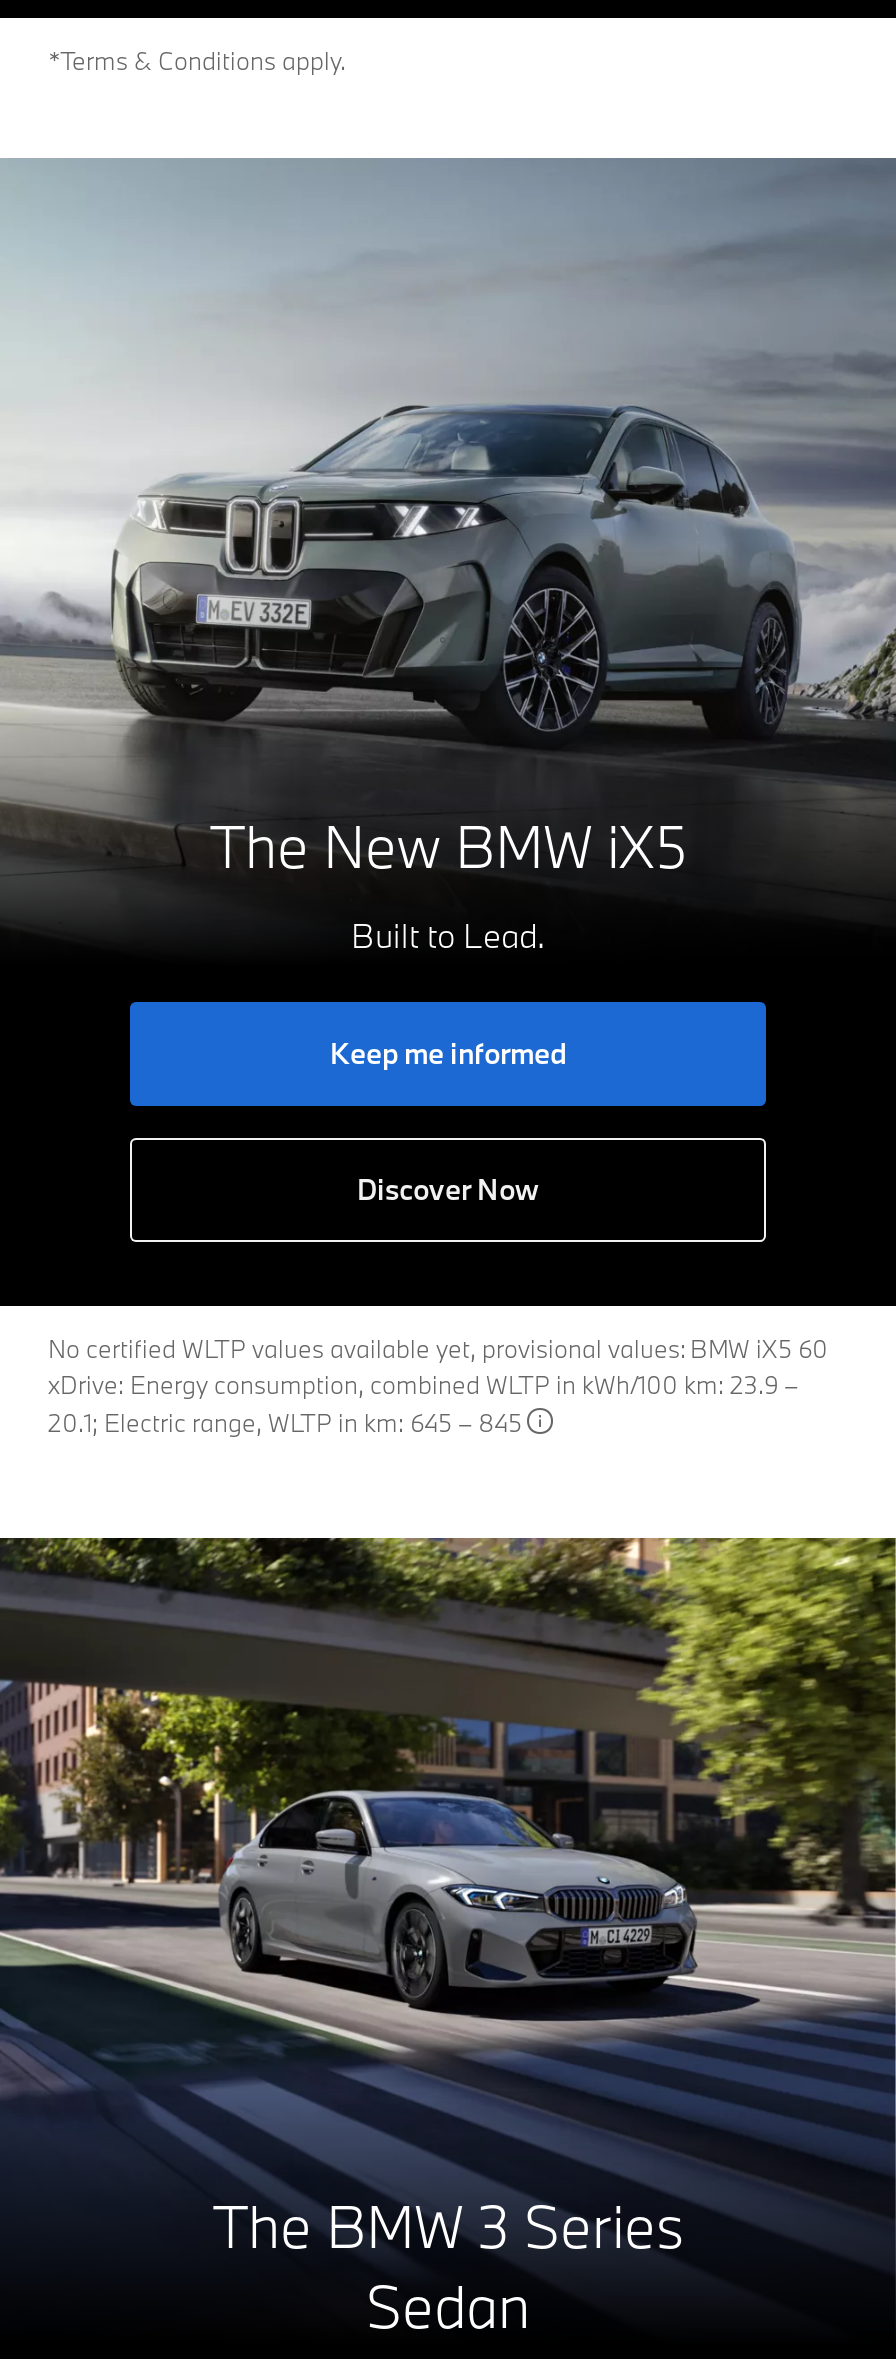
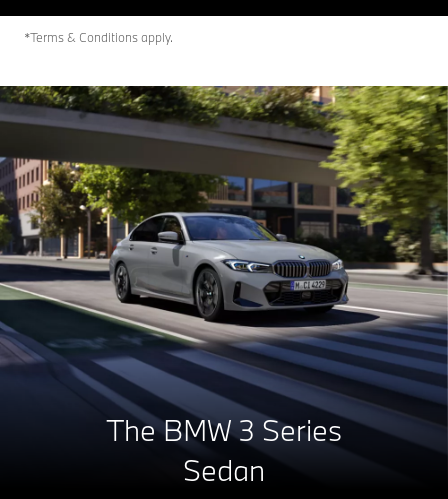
- [image]
- The New BMW iX5
- Built to Lead.
- Keep me informed

- Discover Now

- No certified WLTP values available yet, provisional values: BMW iX5 60
- xDrive: Energy consumption, combined WLTP in kWh/100 km: 23.9 –
- 20.1; Electric range, WLTP in km: 645 – 845
